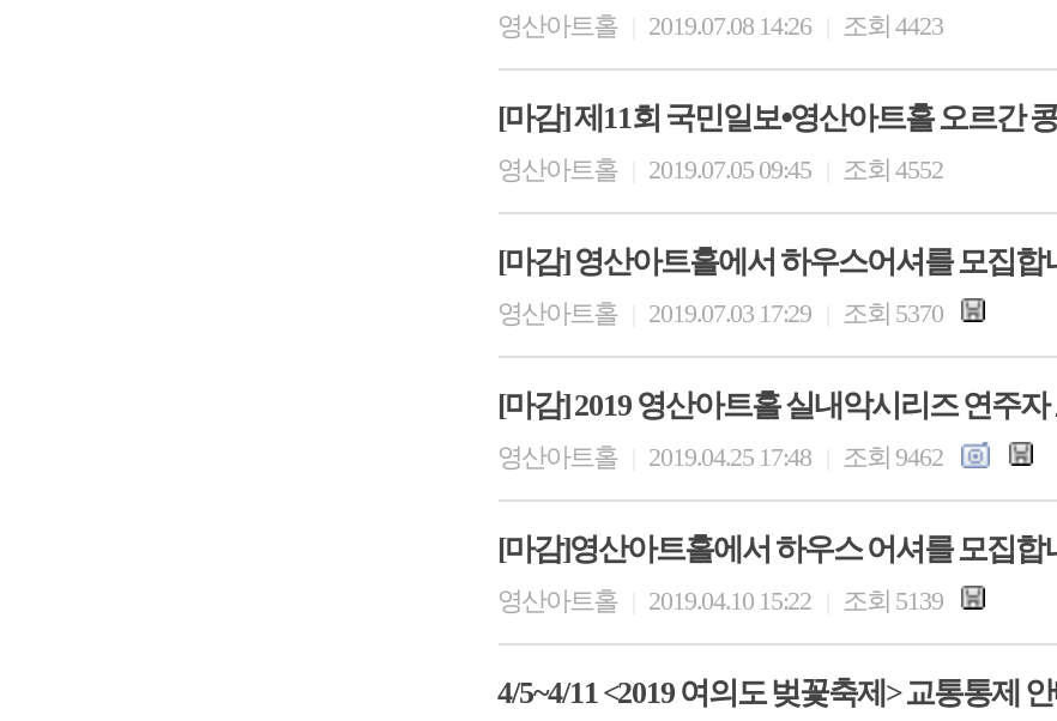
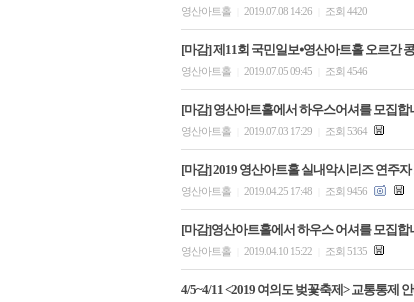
- 영산아트홀 2019.07.08 14:26 조회 4423
+ 영산아트홀 2019.07.08 14:26 조회 4420

- 영산아트홀 2019.07.05 09:45 조회 4552
+ 영산아트홀 2019.07.05 09:45 조회 4546

- 영산아트홀 2019.07.03 17:29 조회 5370
+ 영산아트홀 2019.07.03 17:29 조회 5364

- 영산아트홀 2019.04.25 17:48 조회 9462
+ 영산아트홀 2019.04.25 17:48 조회 9456

- 영산아트홀 2019.04.10 15:22 조회 5139
+ 영산아트홀 2019.04.10 15:22 조회 5135
